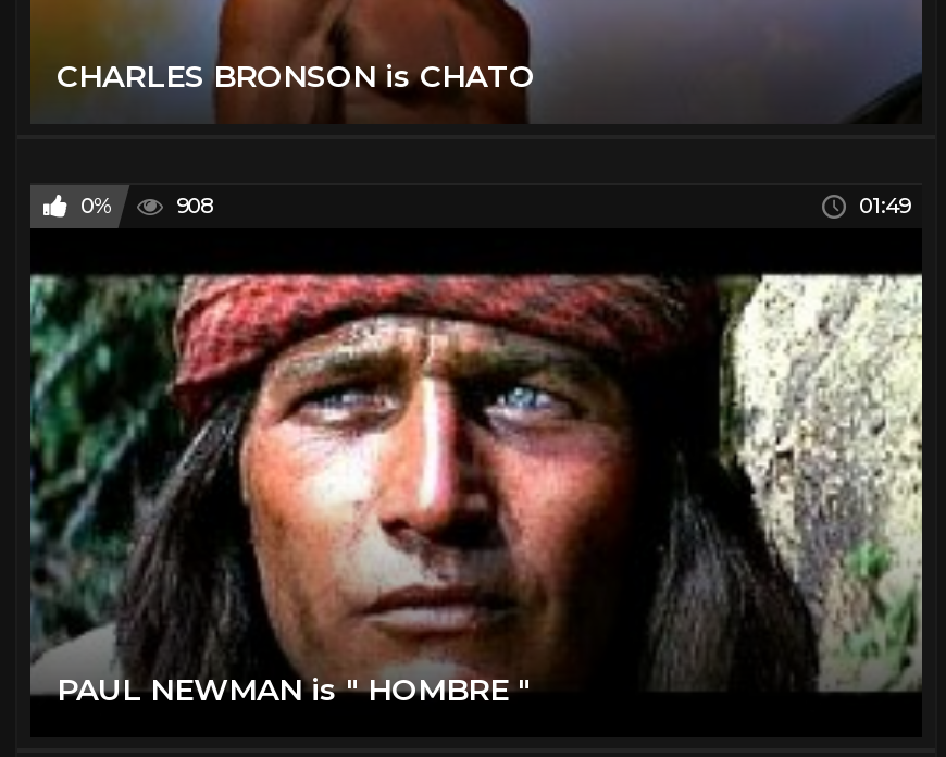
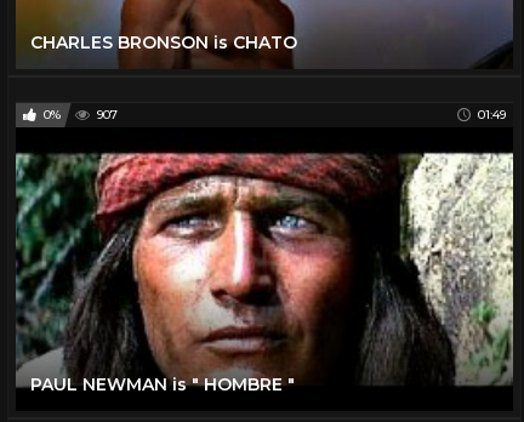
- 908
+ 907
